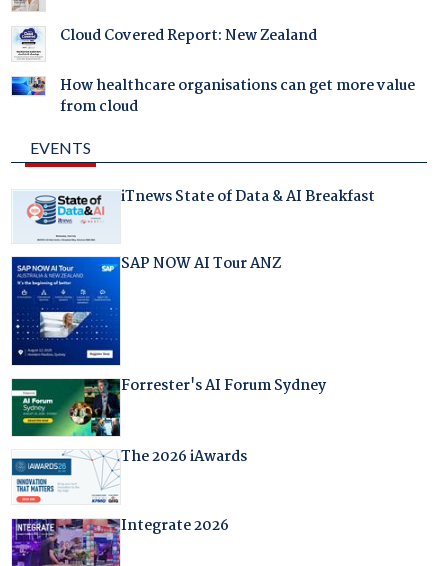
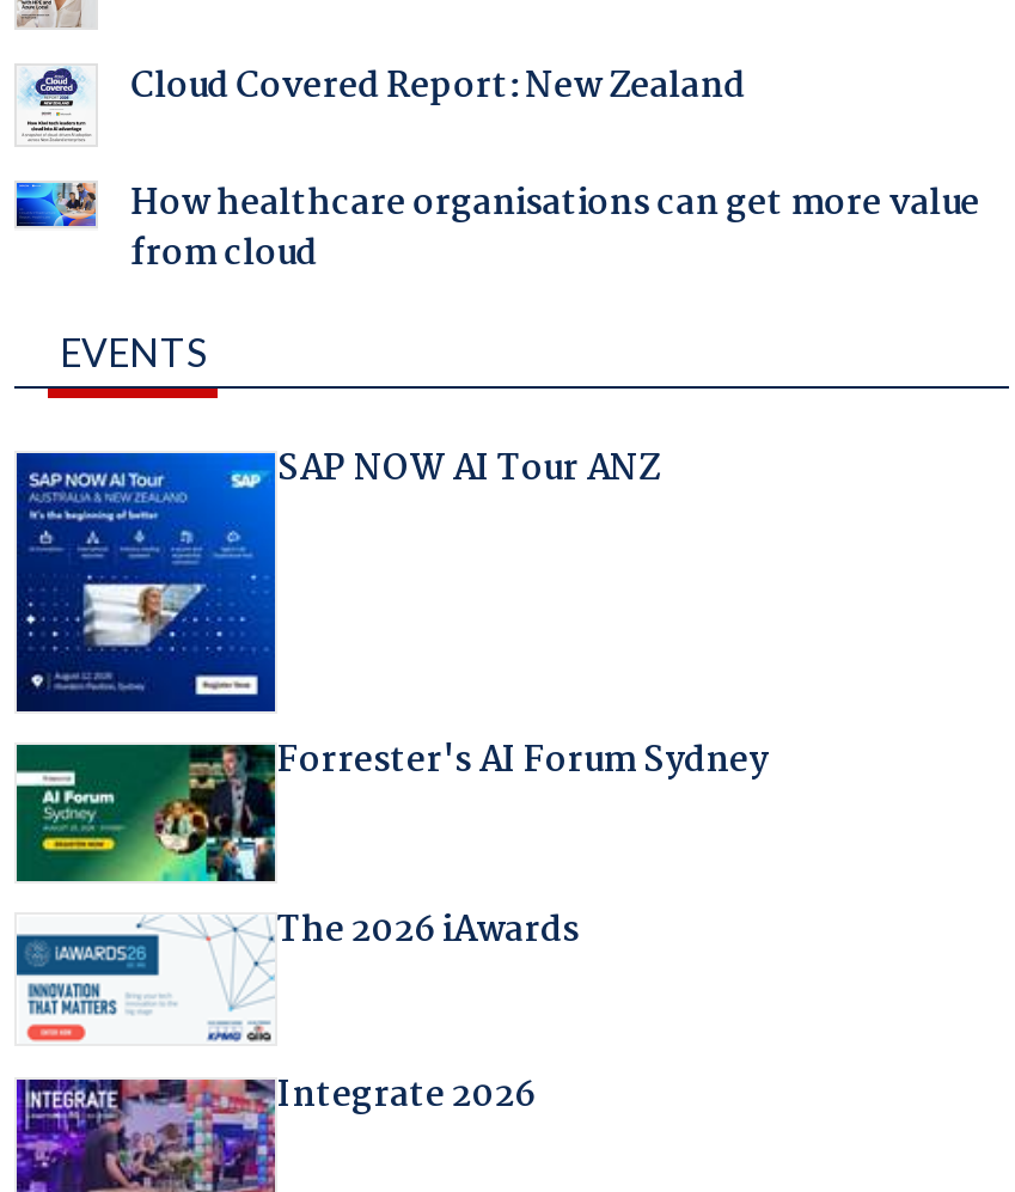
- [image]
- iTnews State of Data & AI Breakfast
